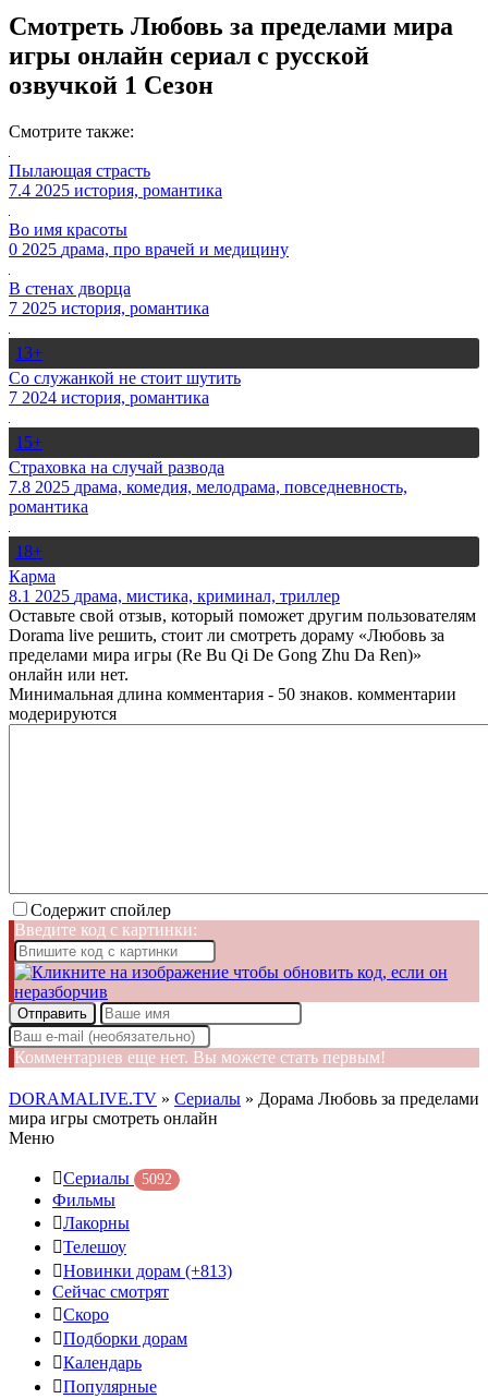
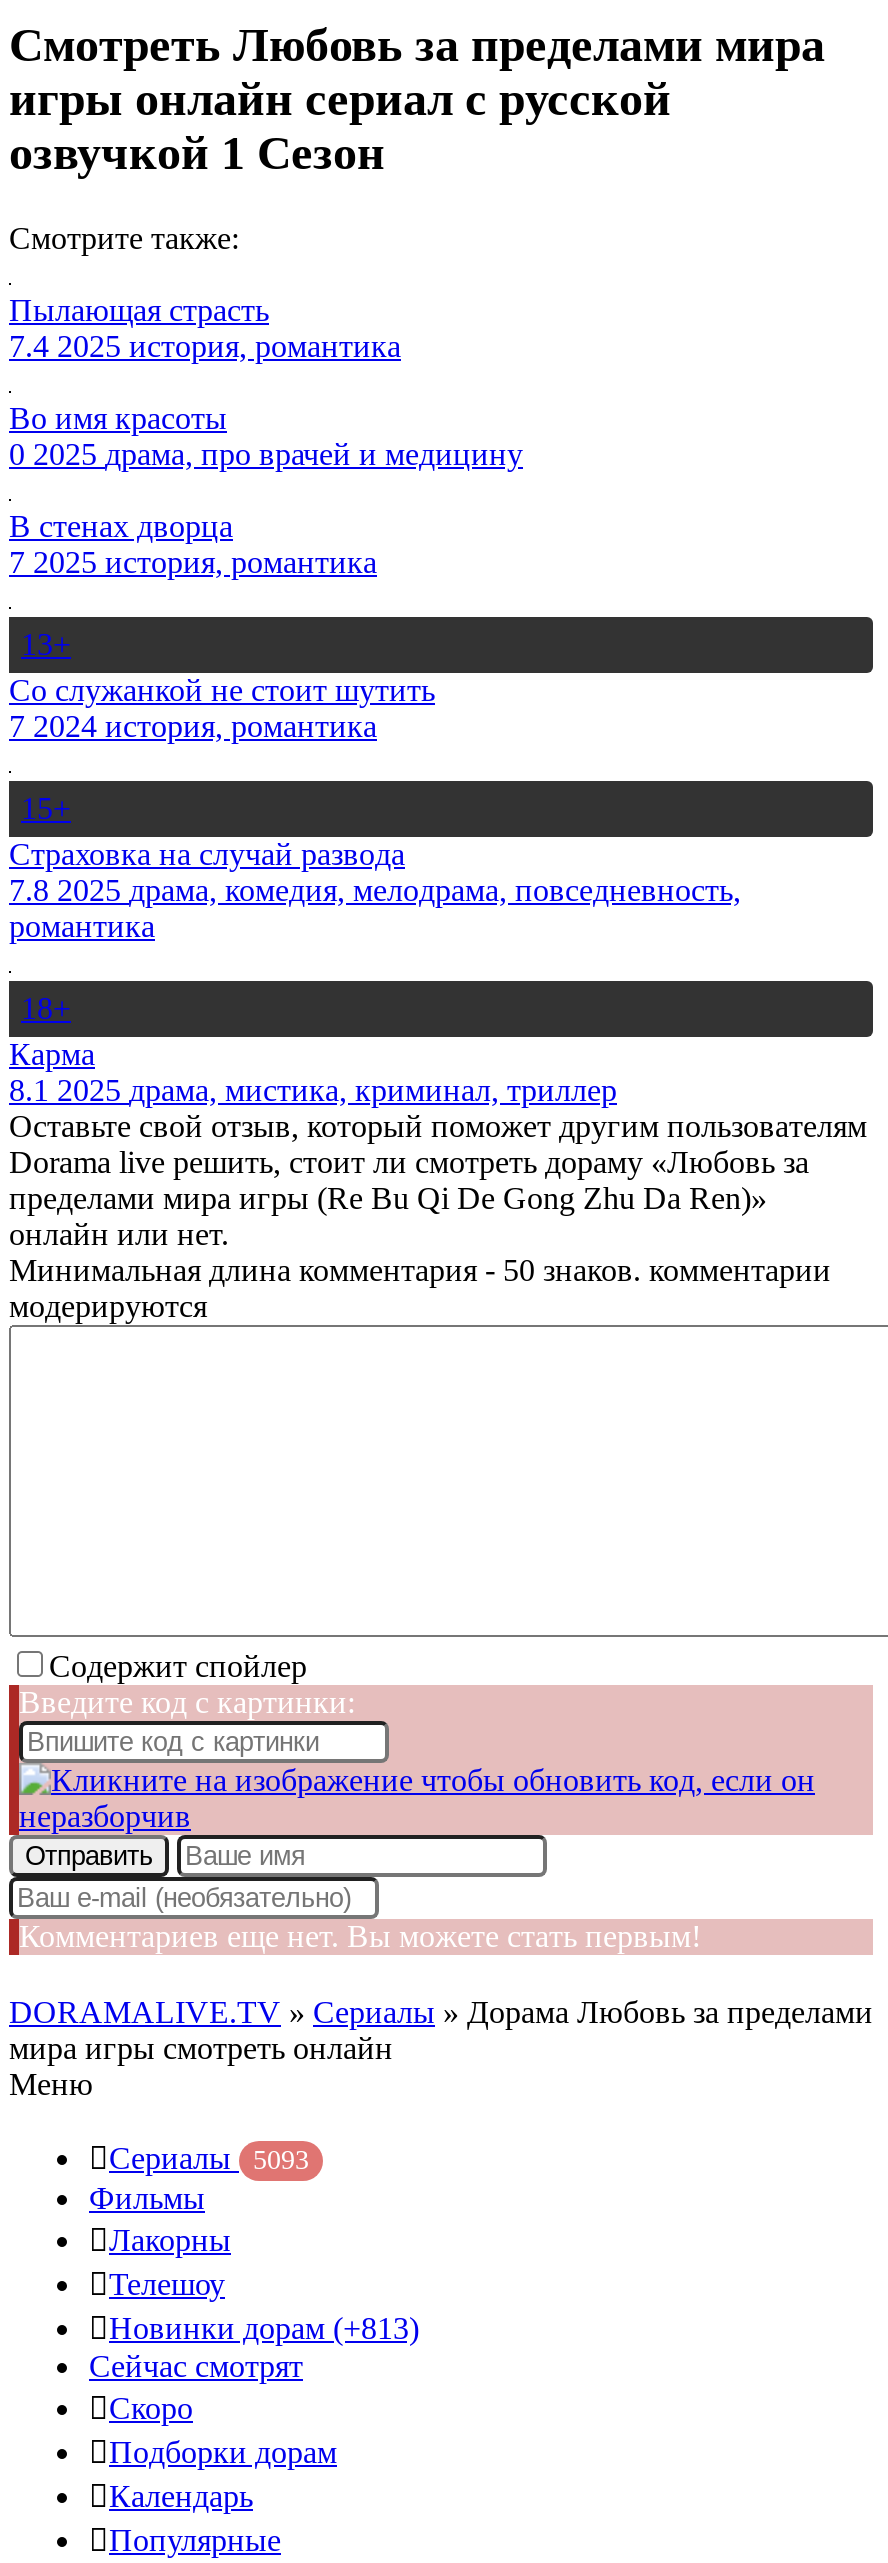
- Сериалы 5092
+ Сериалы 5093
